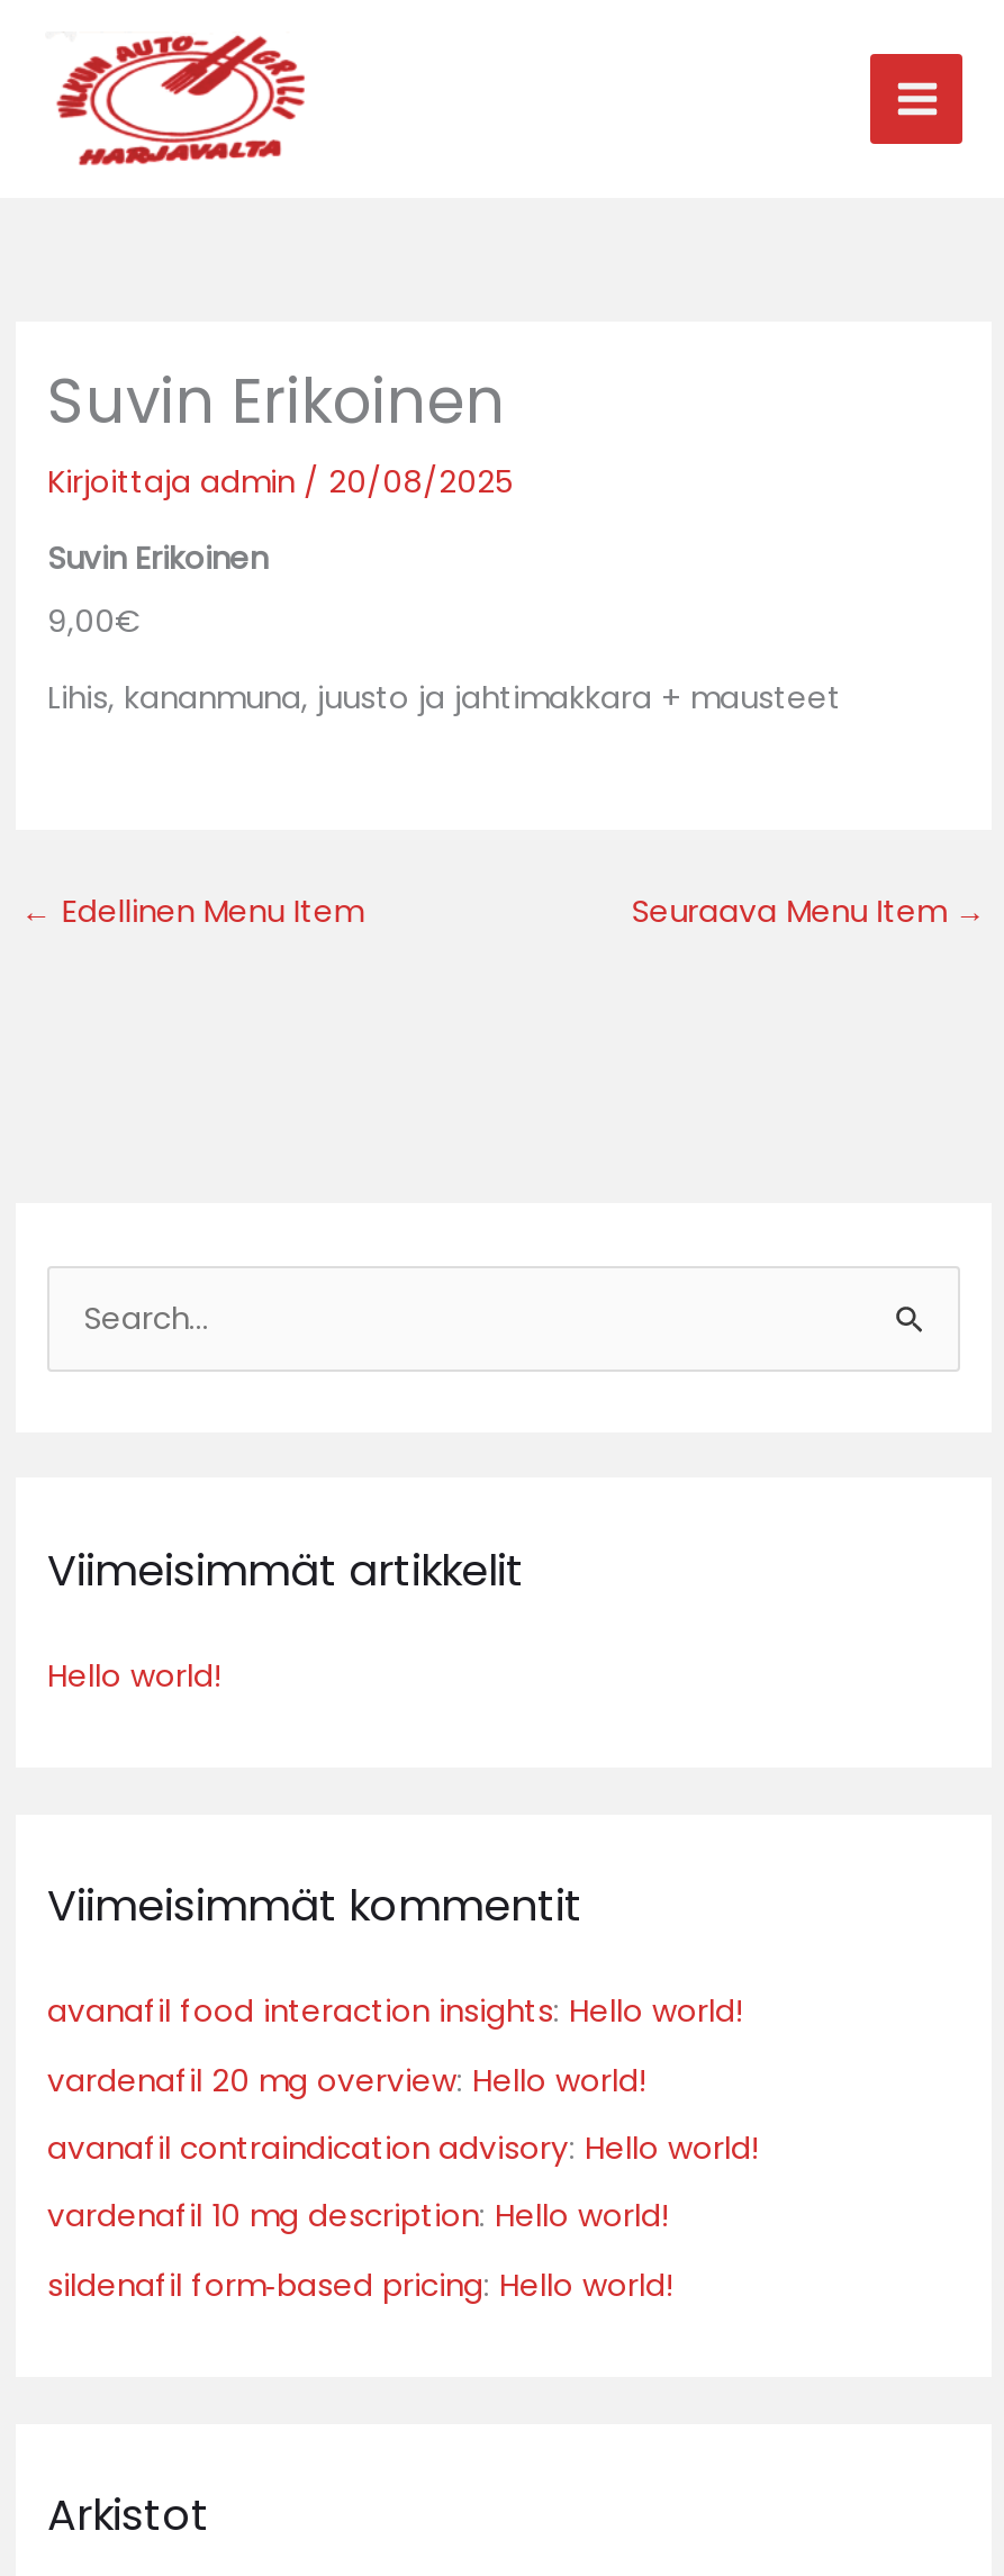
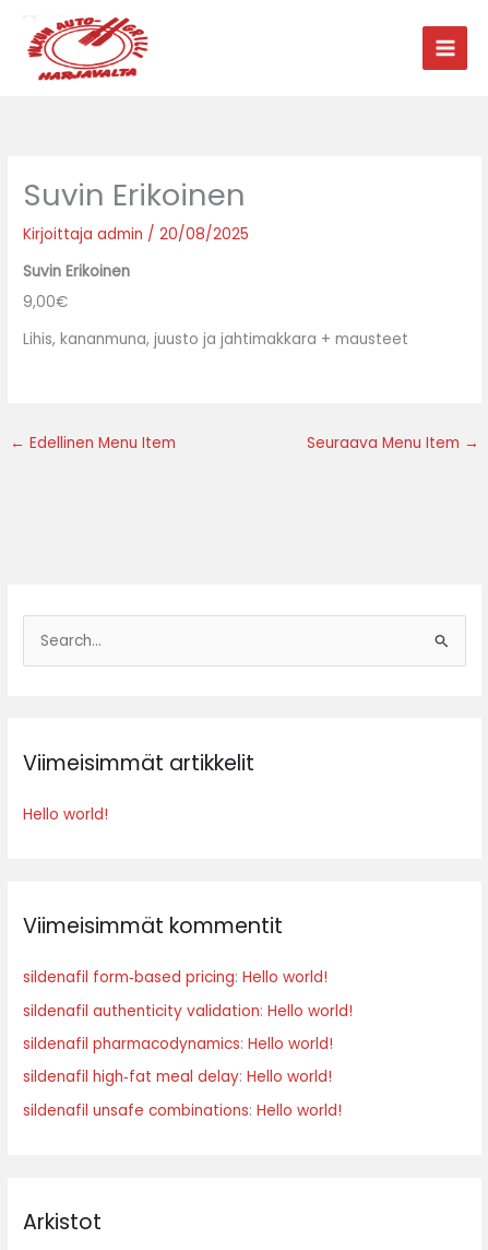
- avanafil food interaction insights: Hello world!
- vardenafil 20 mg overview: Hello world!
- avanafil contraindication advisory: Hello world!
- vardenafil 10 mg description: Hello world!

moved up: sildenafil form‑based pricing: Hello world!

+ sildenafil authenticity validation: Hello world!
+ sildenafil pharmacodynamics: Hello world!
+ sildenafil high‑fat meal delay: Hello world!
+ sildenafil unsafe combinations: Hello world!
